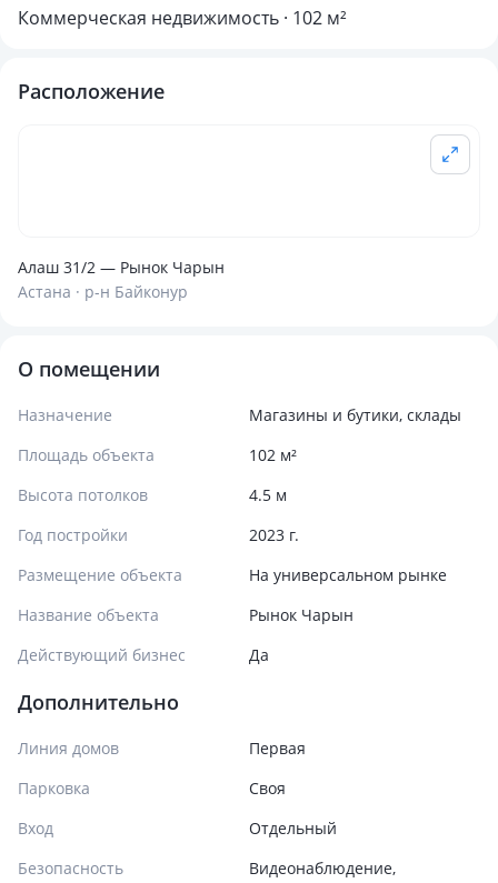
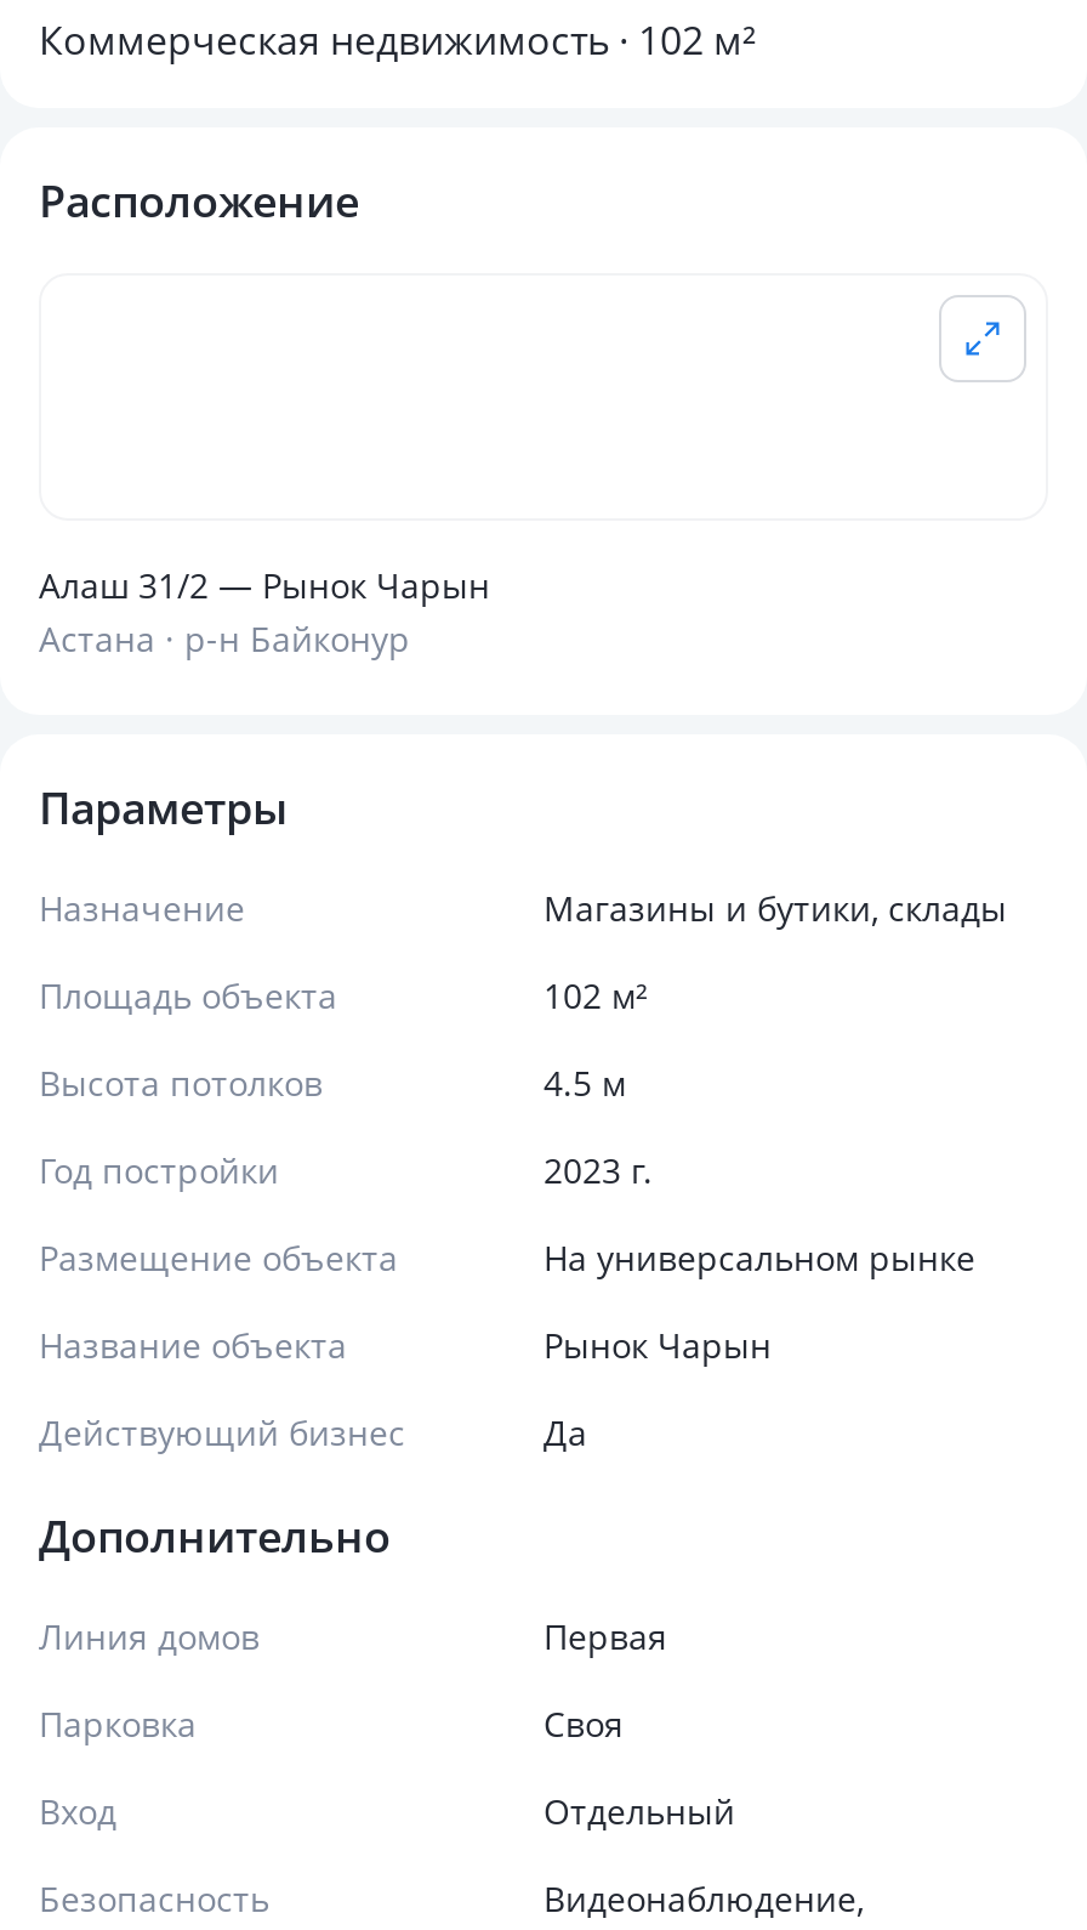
- О помещении
+ Параметры
